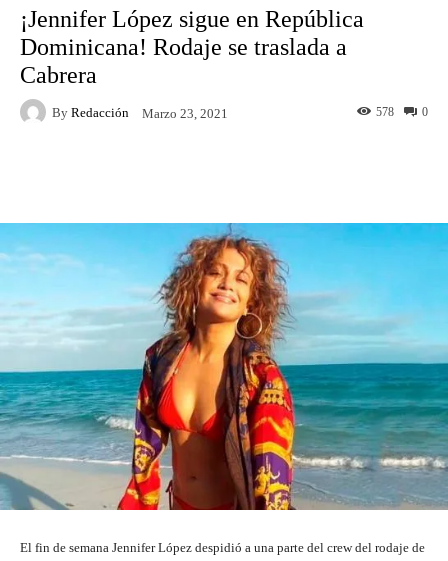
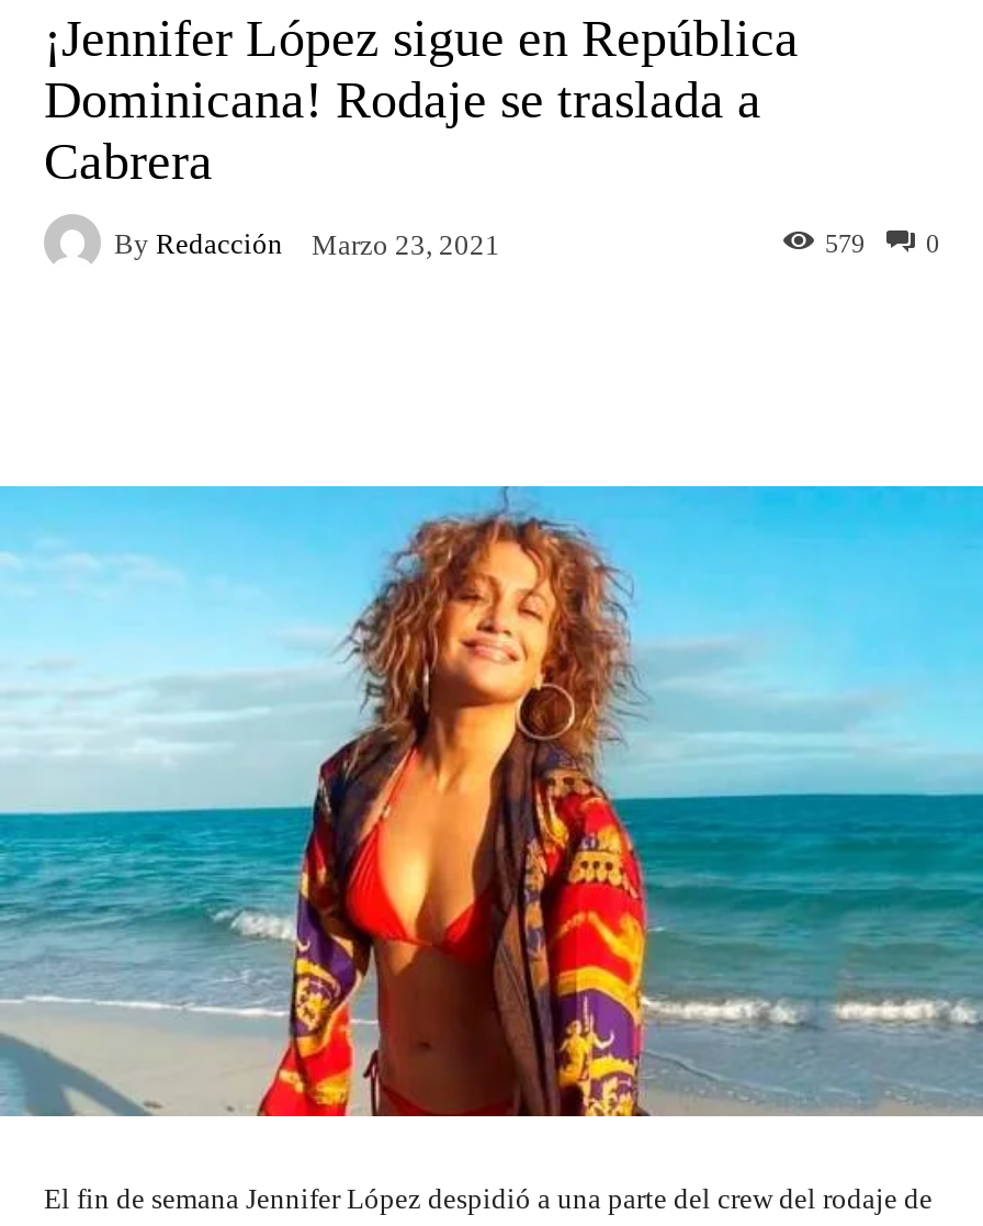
- 578 0
+ 579 0
